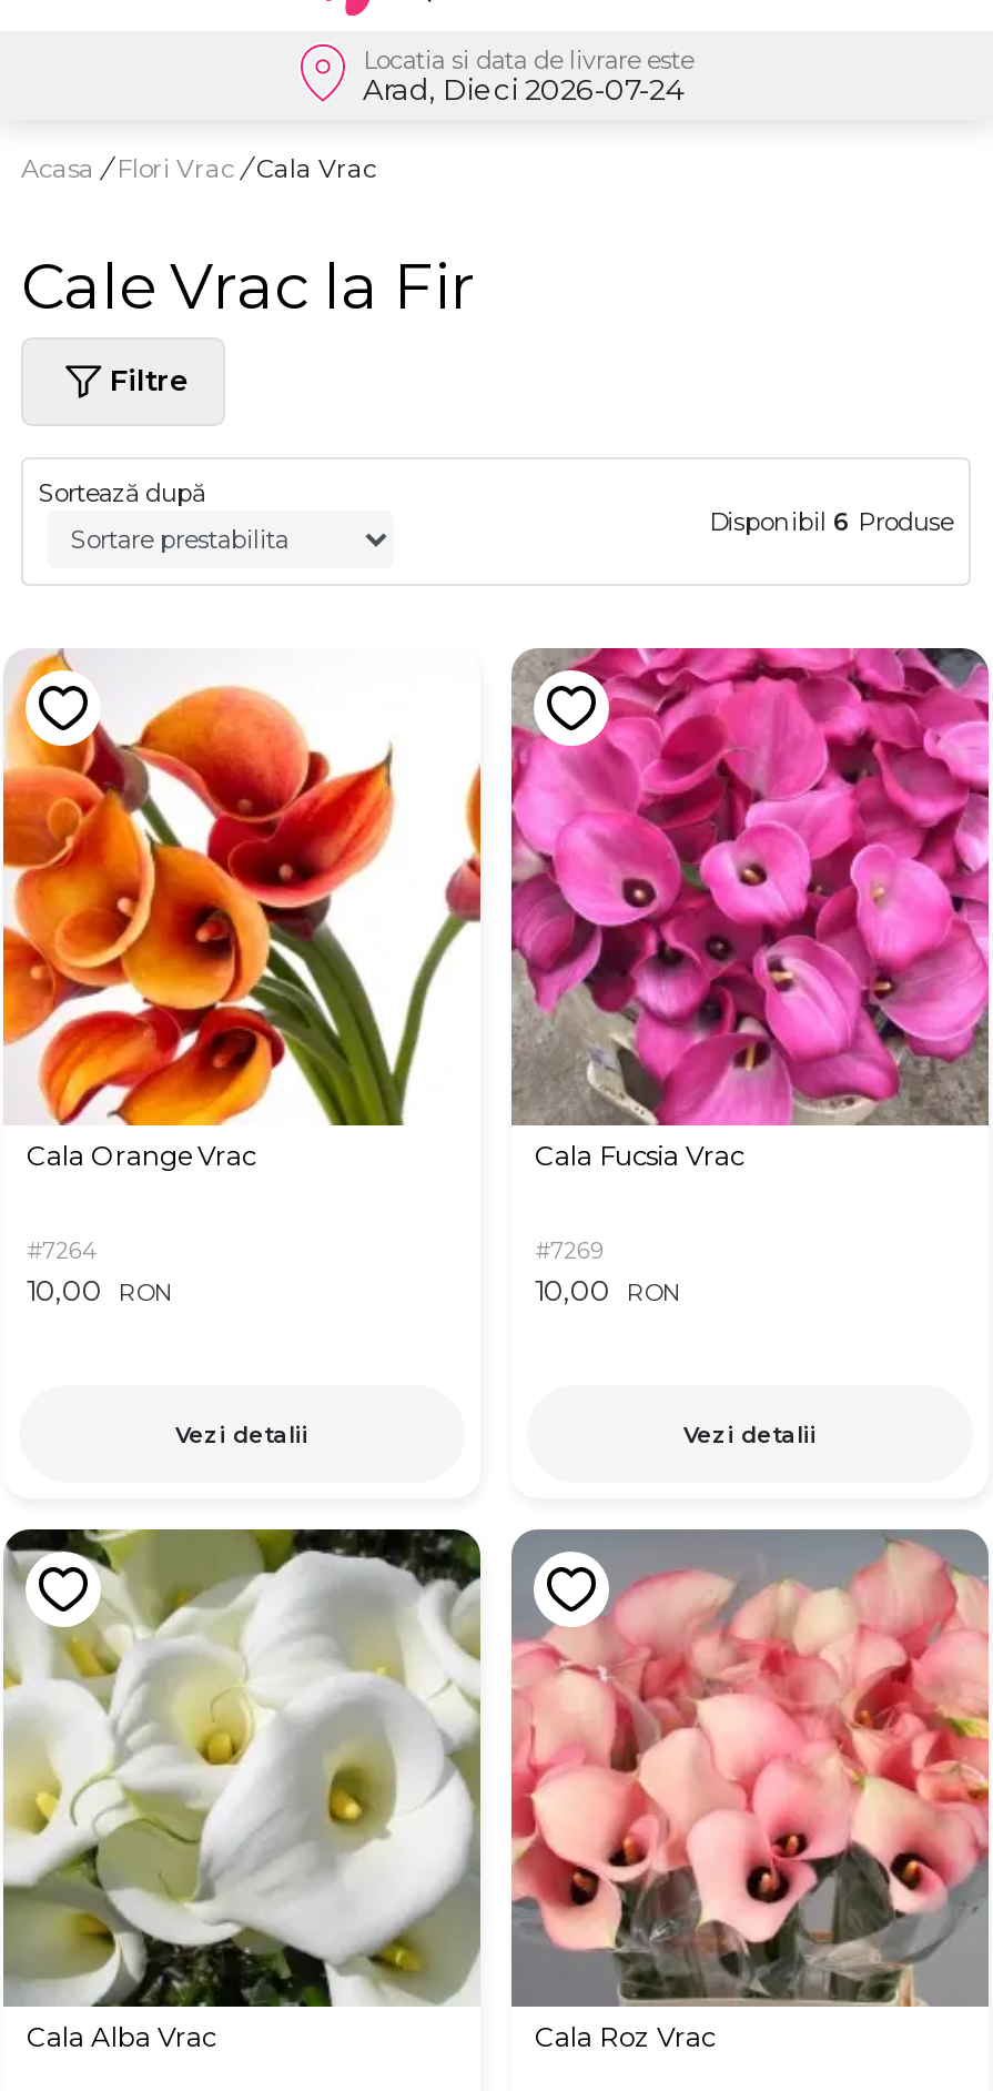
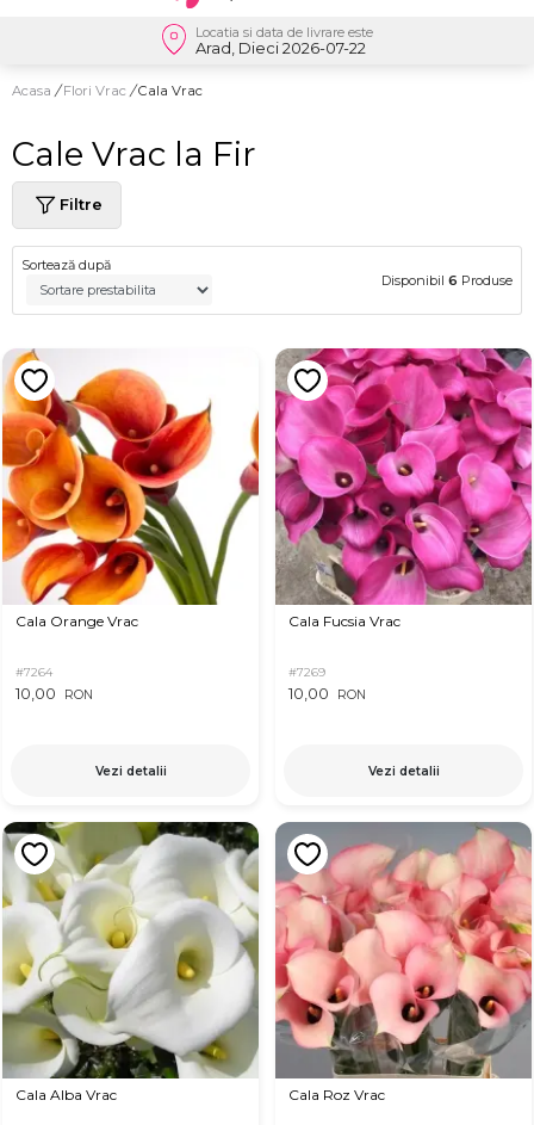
- Arad, Dieci 2026-07-24
+ Arad, Dieci 2026-07-22
